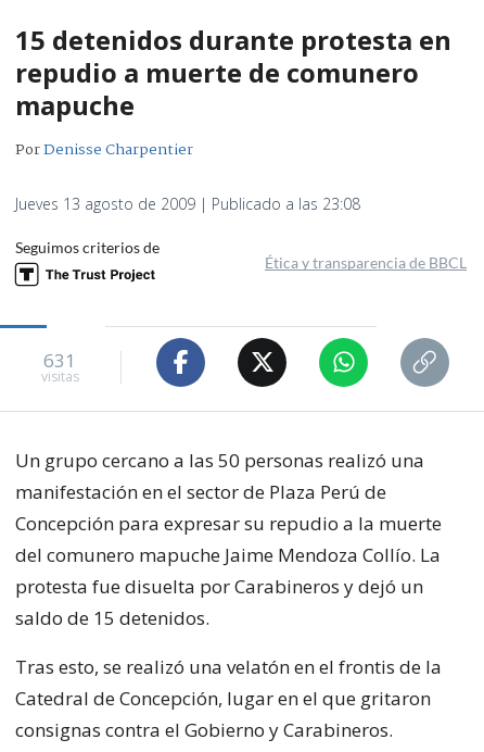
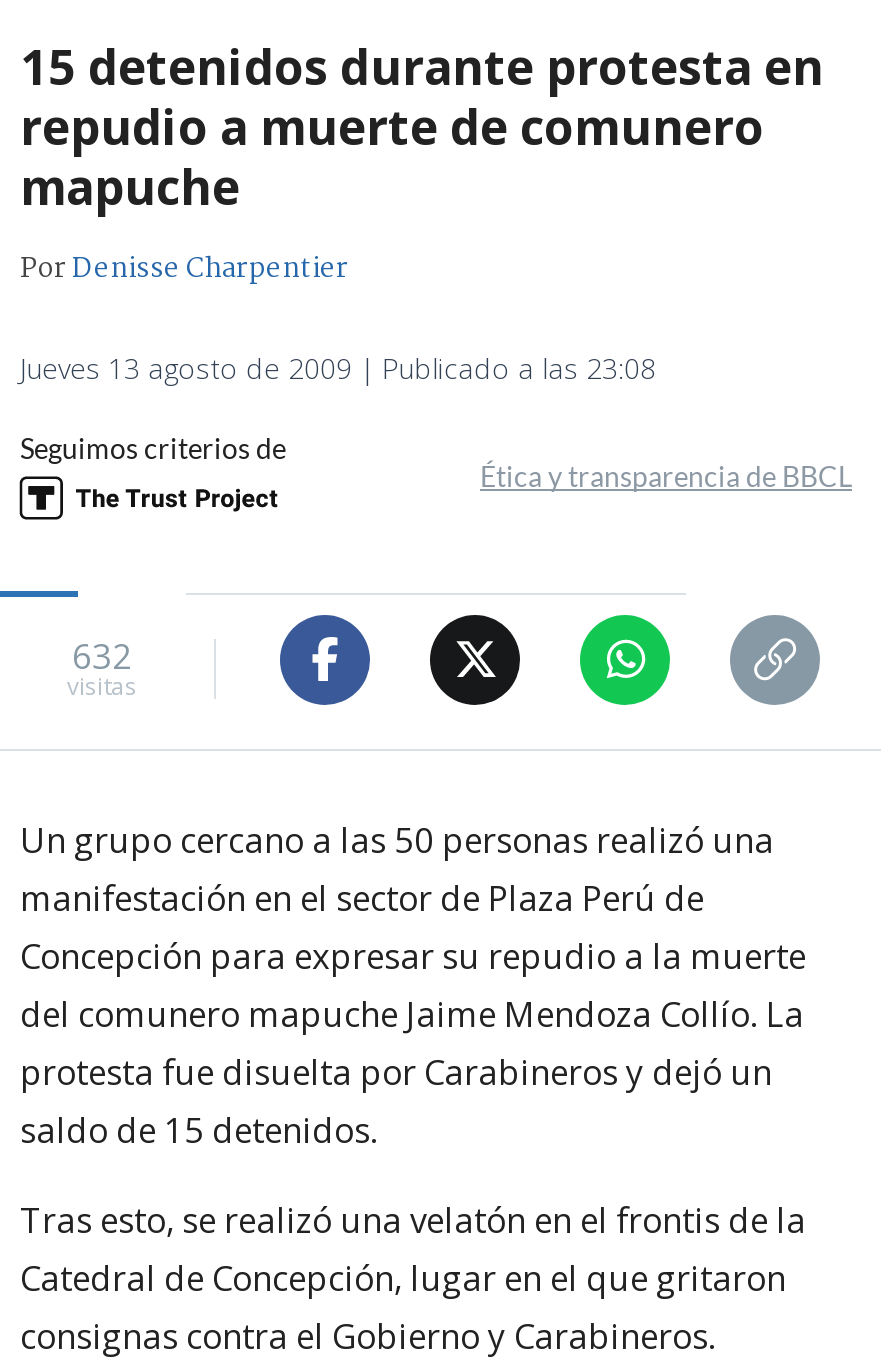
- 631
+ 632
